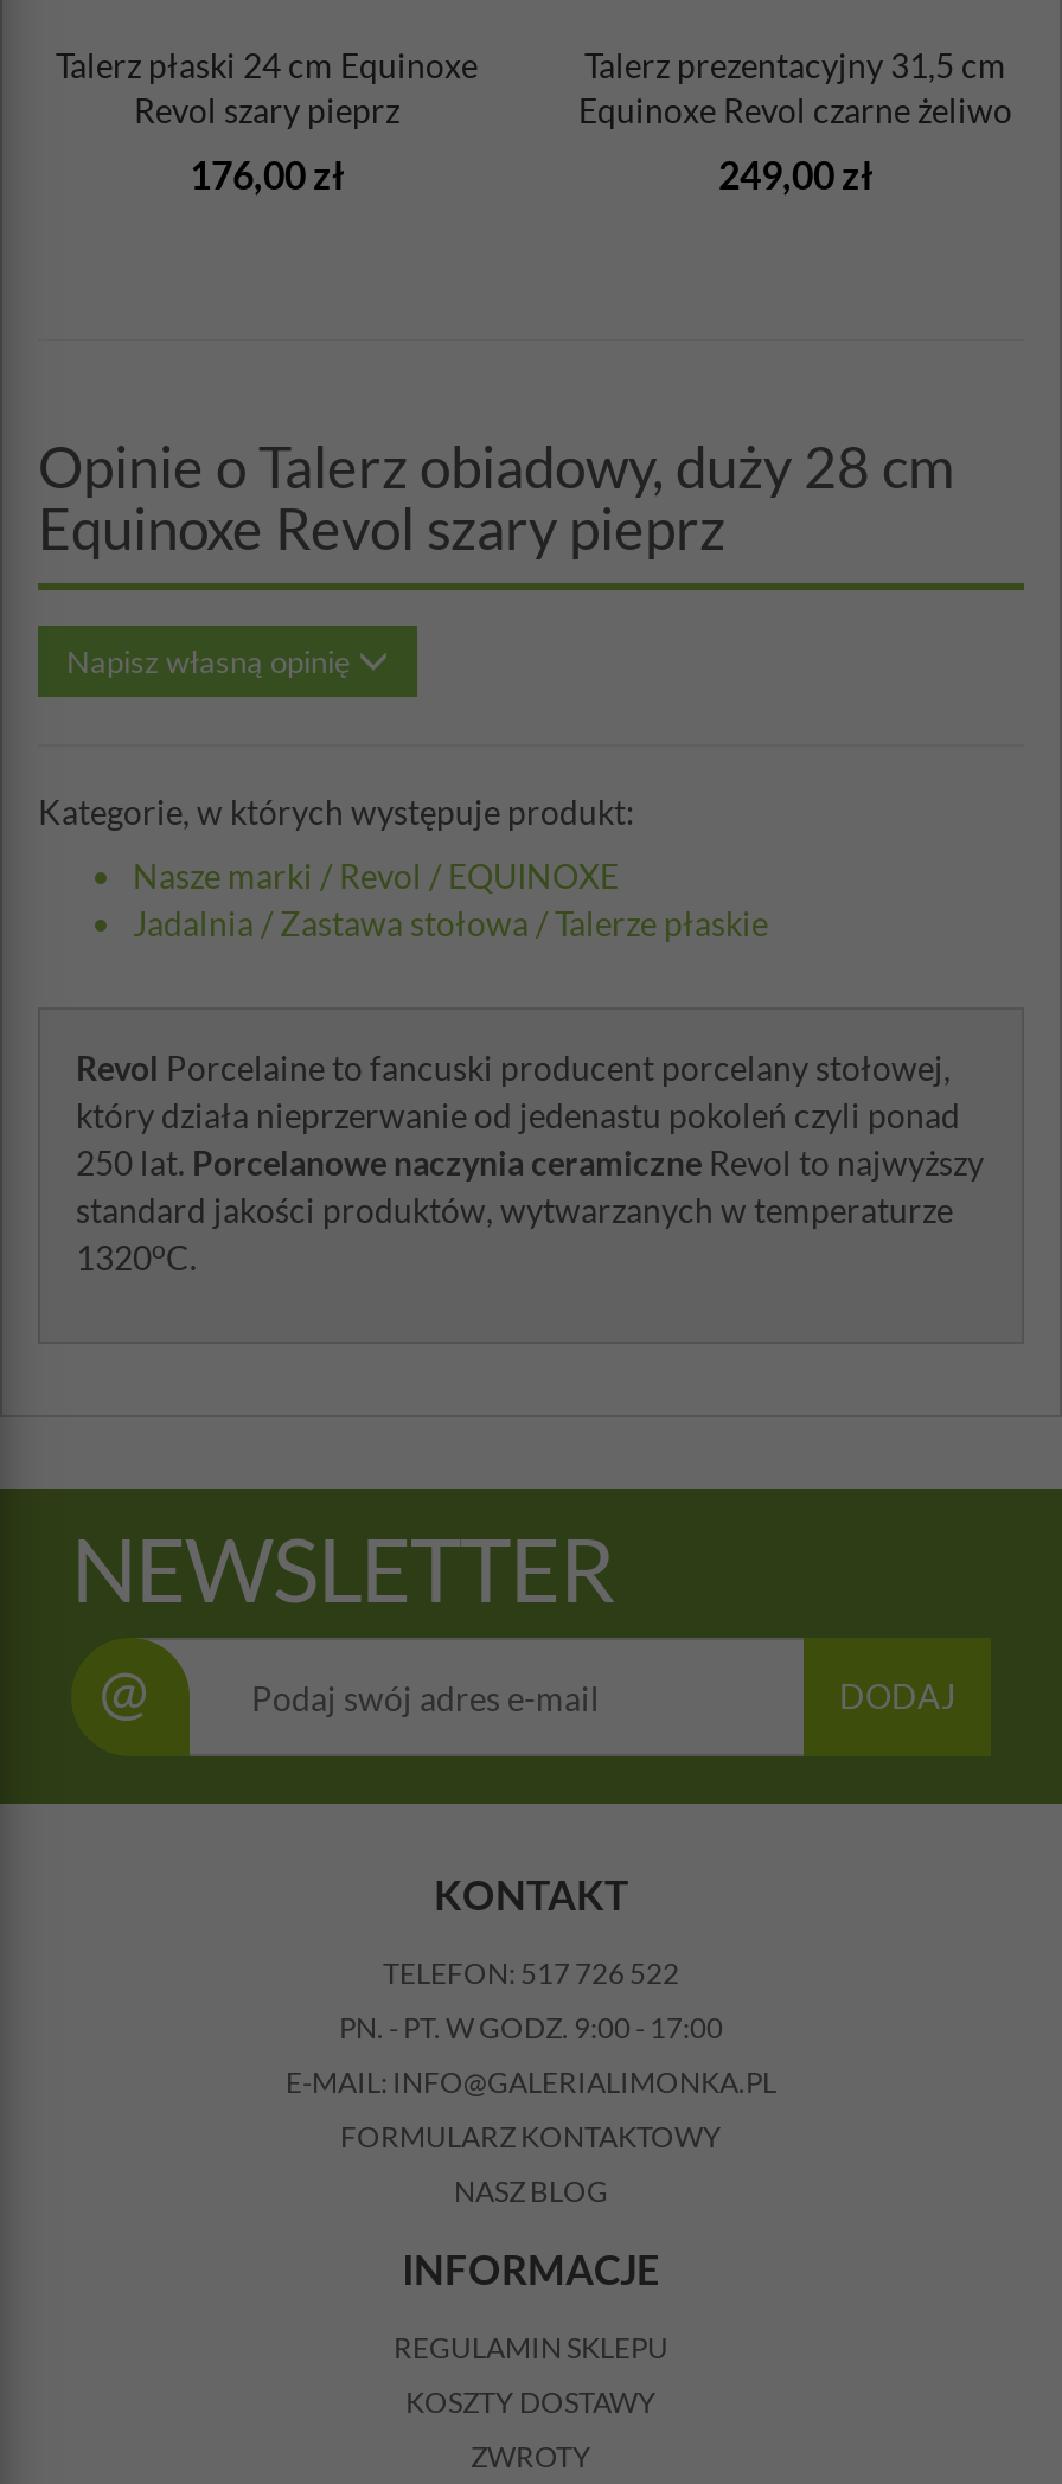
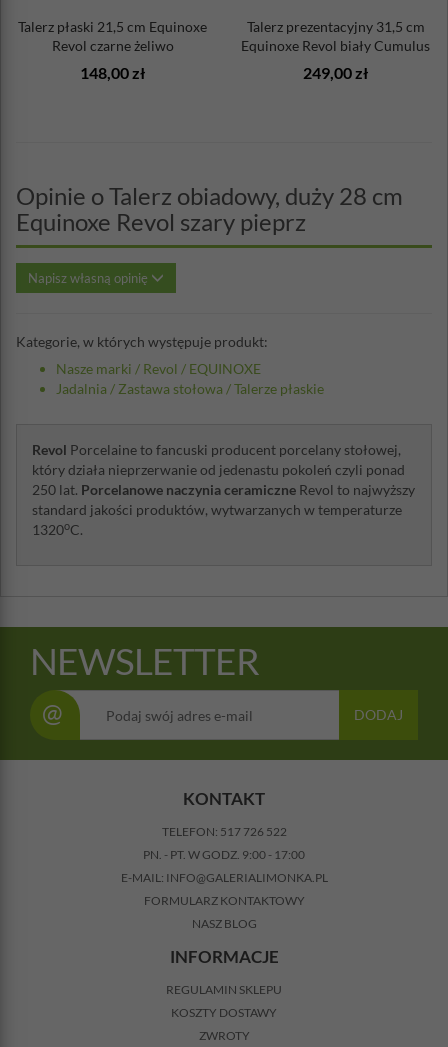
- Talerz płaski 24 cm Equinoxe
+ Talerz płaski 21,5 cm Equinoxe

- Revol szary pieprz
+ Revol czarne żeliwo

- Equinoxe Revol czarne żeliwo
+ Equinoxe Revol biały Cumulus

- 176,00 zł
+ 148,00 zł
